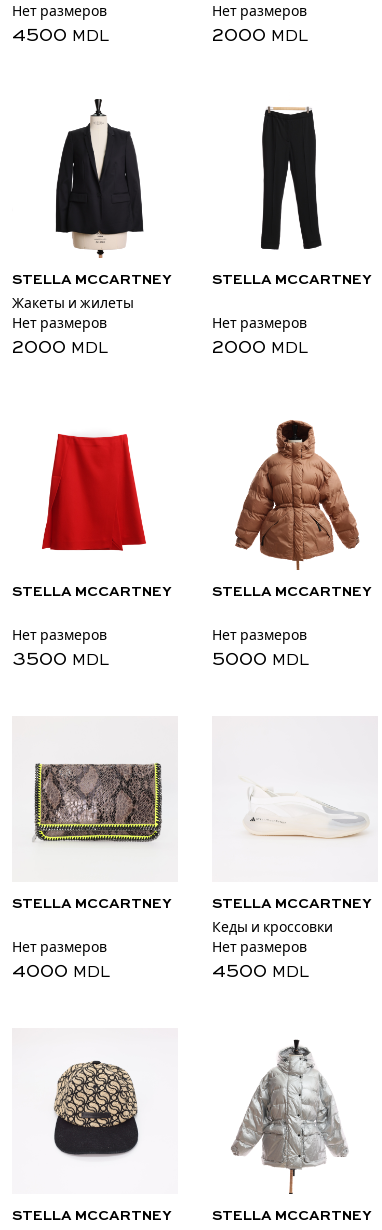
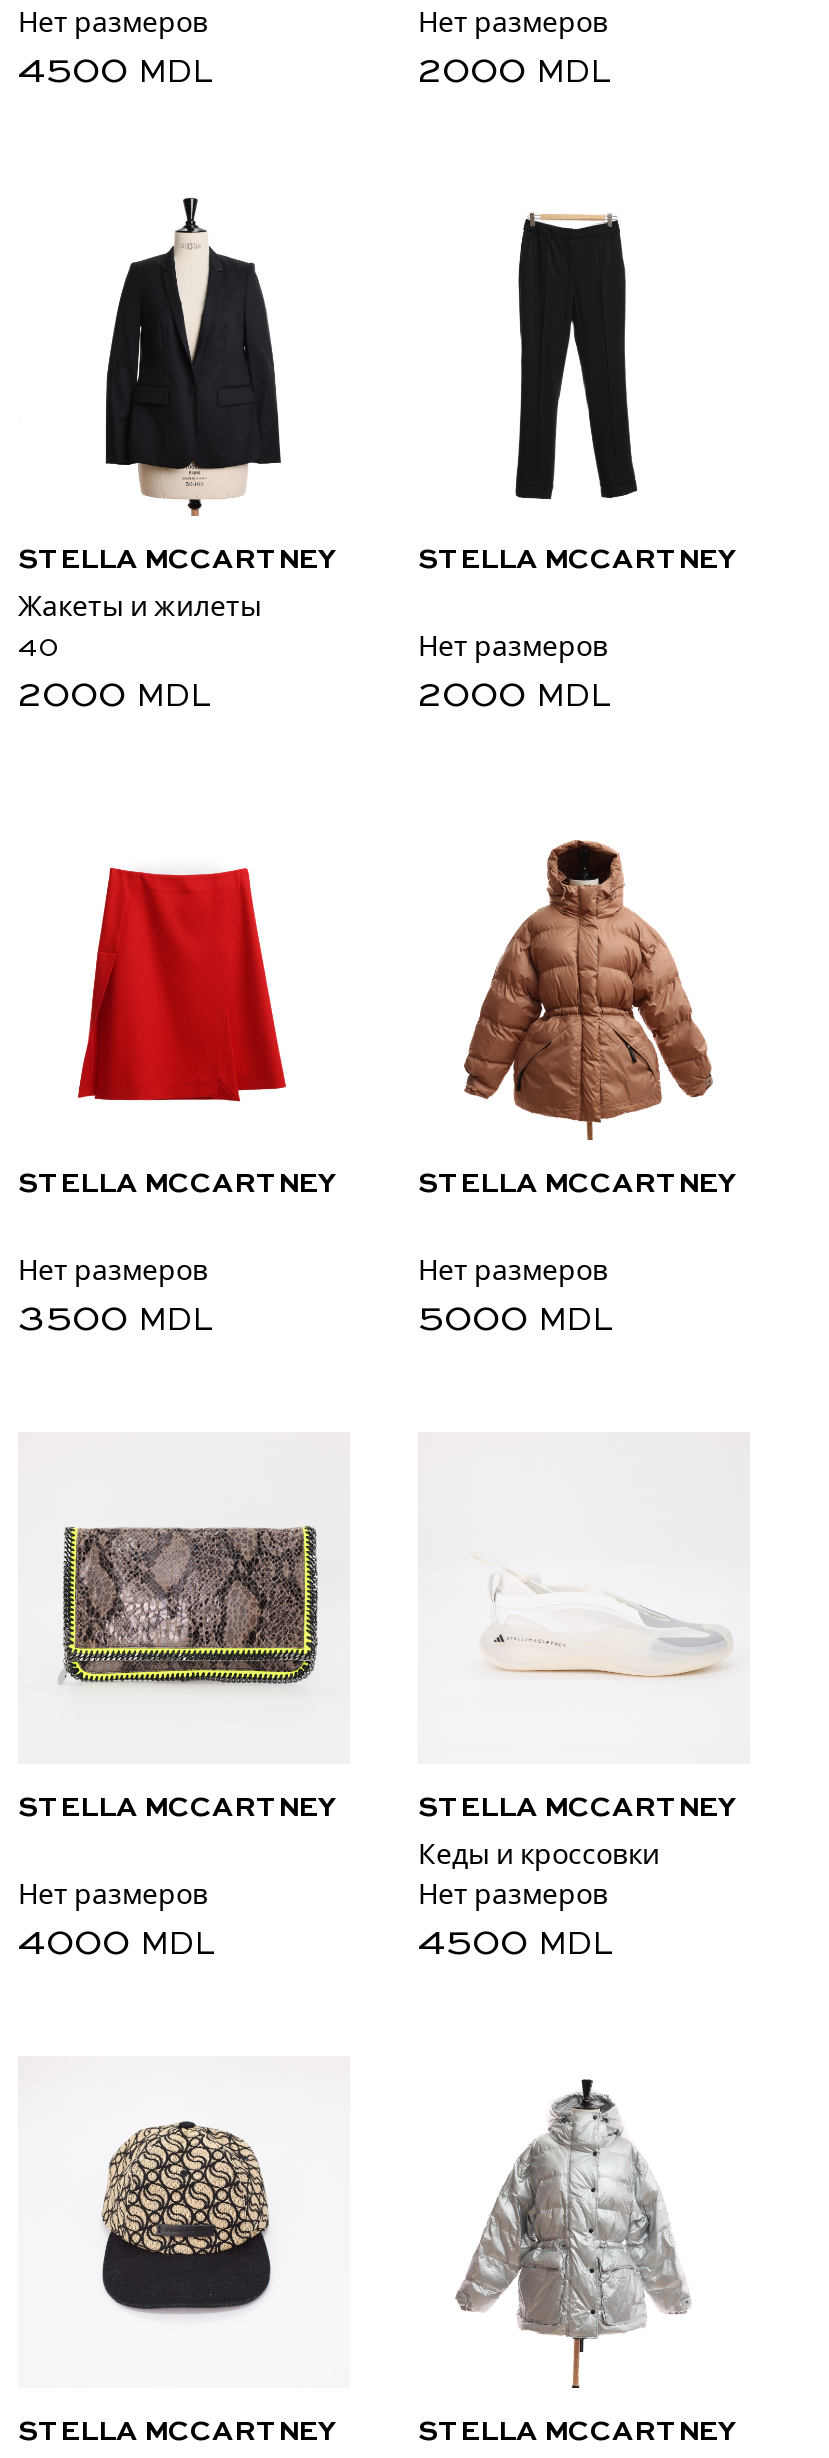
- Нет размеров
+ 40
